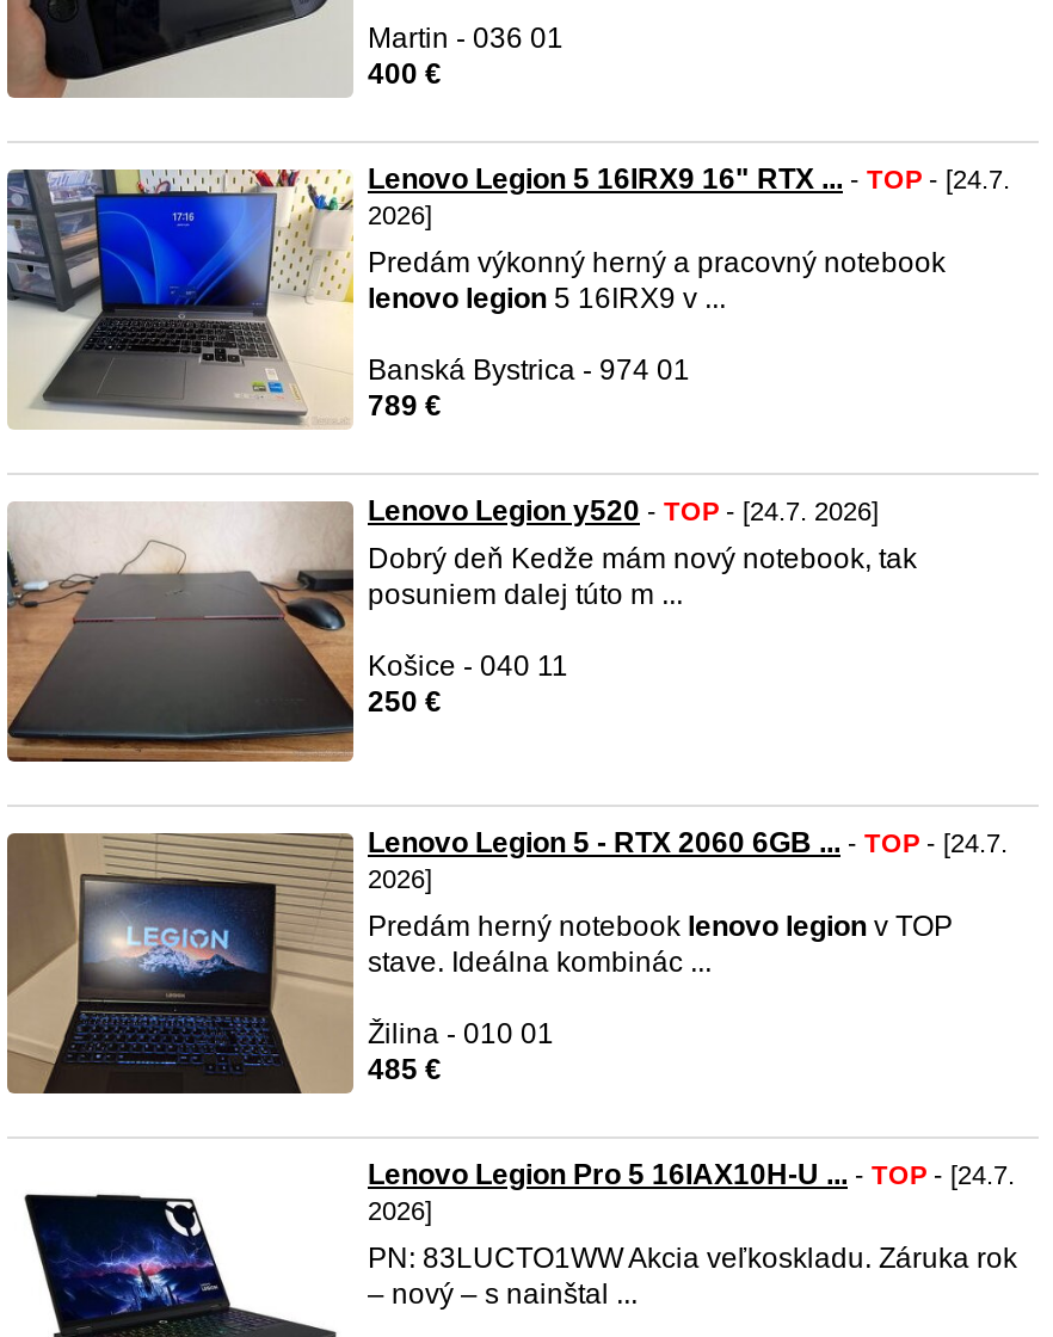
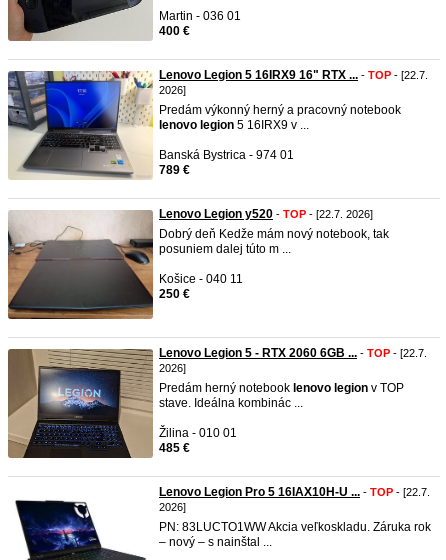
- Lenovo Legion 5 16IRX9 16" RTX ... - TOP - [24.7.
+ Lenovo Legion 5 16IRX9 16" RTX ... - TOP - [22.7.

- Lenovo Legion y520 - TOP - [24.7. 2026]
+ Lenovo Legion y520 - TOP - [22.7. 2026]

- Lenovo Legion 5 - RTX 2060 6GB ... - TOP - [24.7.
+ Lenovo Legion 5 - RTX 2060 6GB ... - TOP - [22.7.

- Lenovo Legion Pro 5 16IAX10H-U ... - TOP - [24.7.
+ Lenovo Legion Pro 5 16IAX10H-U ... - TOP - [22.7.
